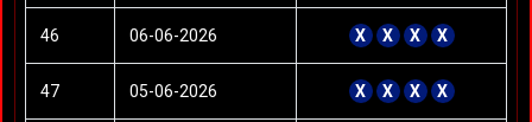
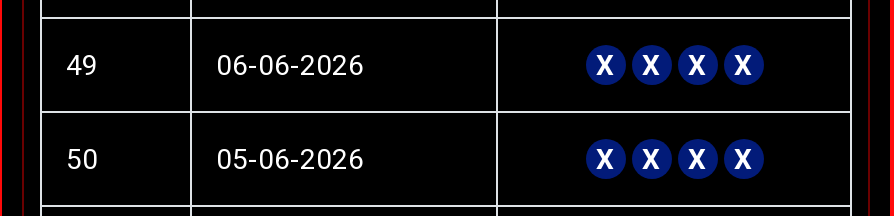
- 46
+ 49

- 47
+ 50
